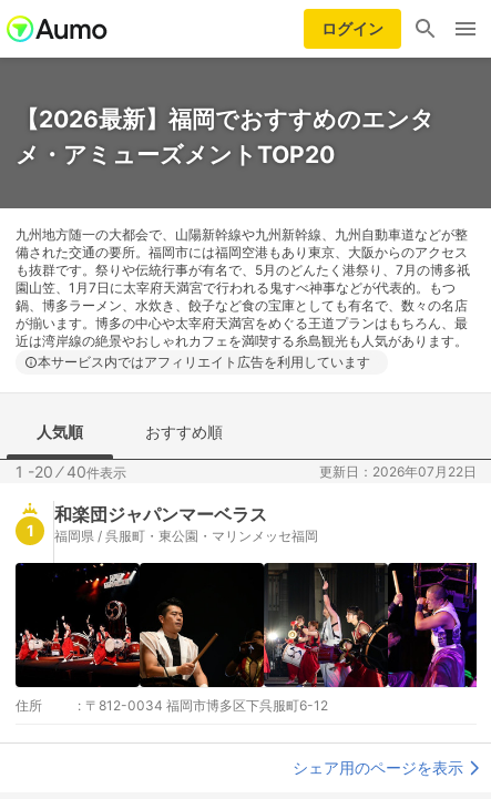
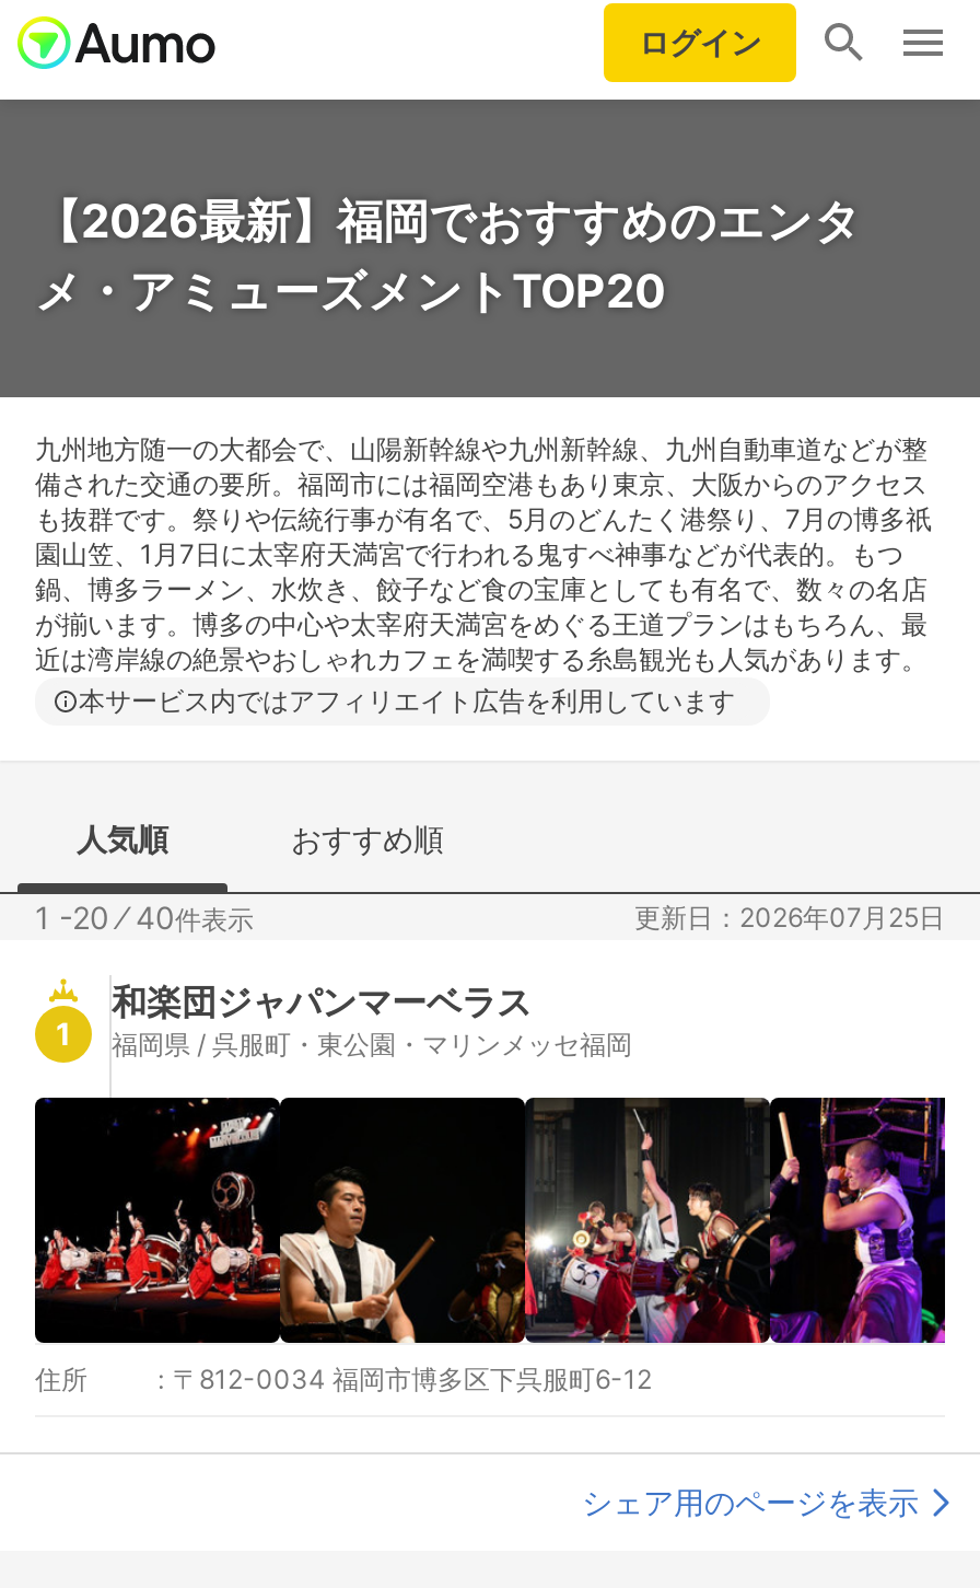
- 更新日：2026年07月22日
+ 更新日：2026年07月25日
